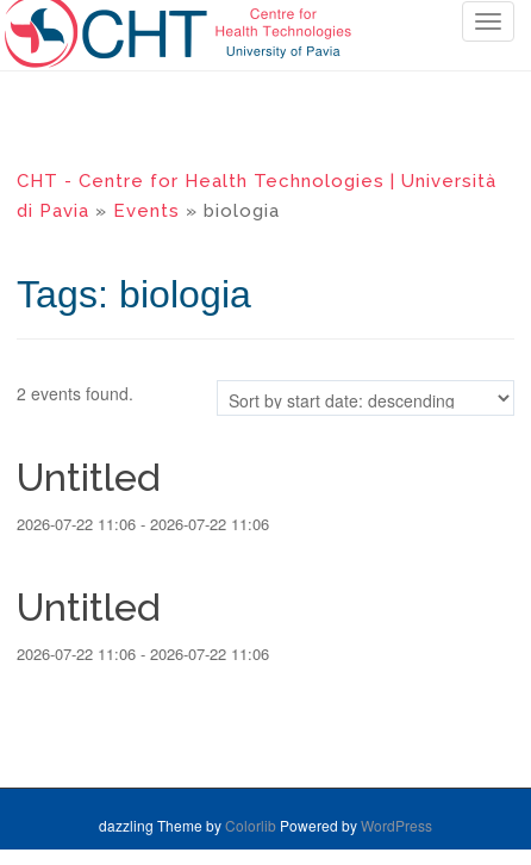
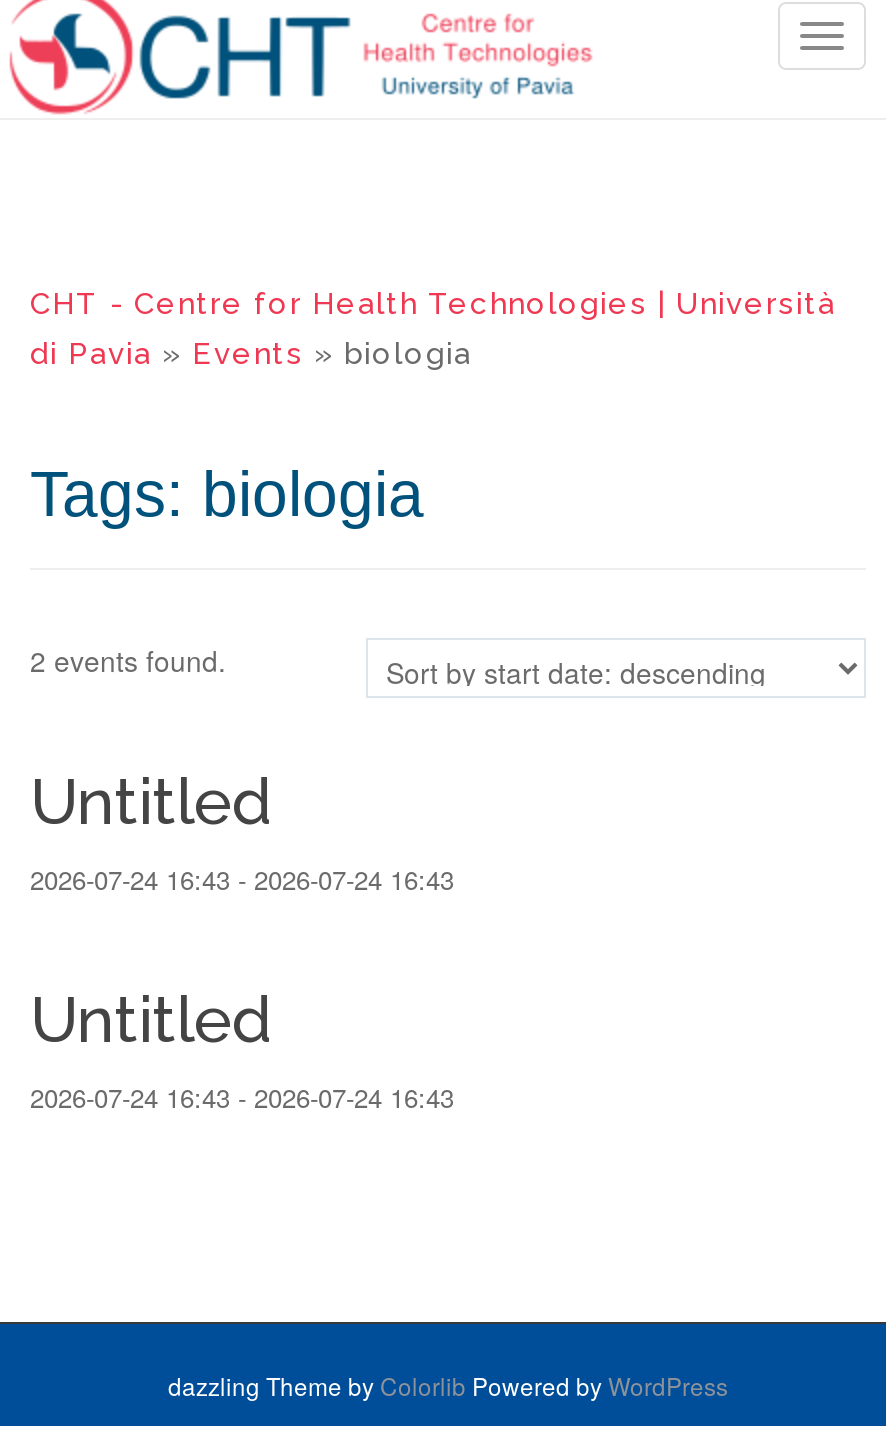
- 2026-07-22 11:06 - 2026-07-22 11:06
+ 2026-07-24 16:43 - 2026-07-24 16:43

- 2026-07-22 11:06 - 2026-07-22 11:06
+ 2026-07-24 16:43 - 2026-07-24 16:43
